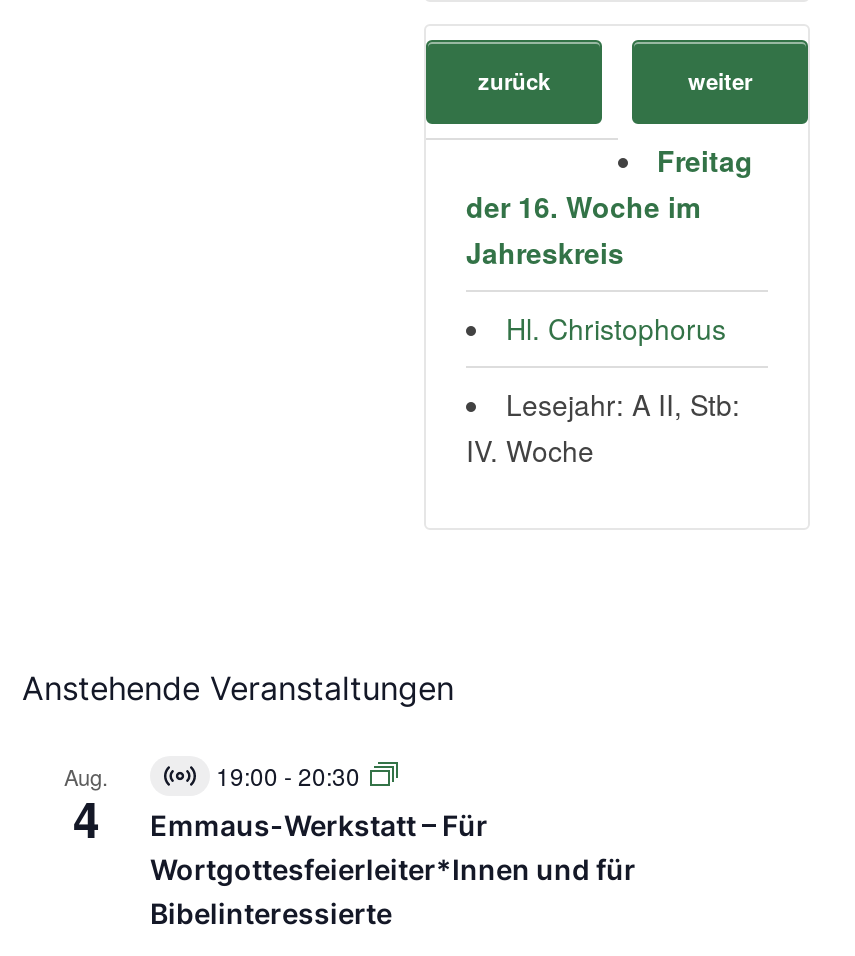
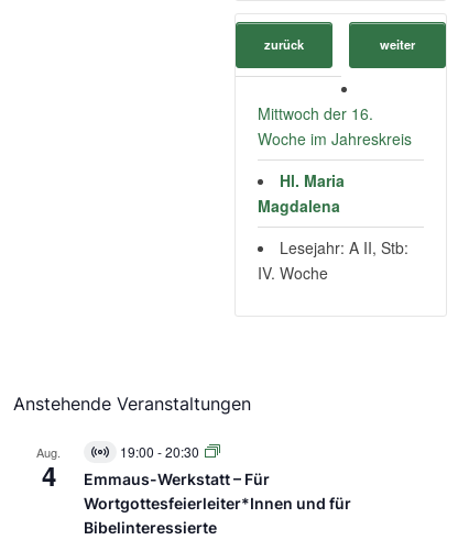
- Freitag
- der 16. Woche im
- Jahreskreis
+ Mittwoch der 16.
+ Woche im Jahreskreis

- Hl. Christophorus
+ Hl. Maria
+ Magdalena
